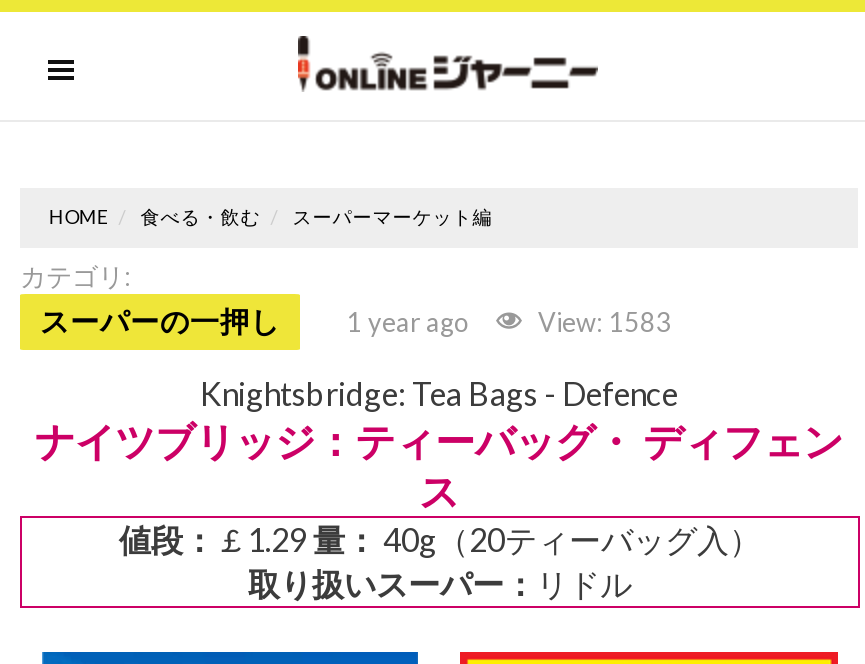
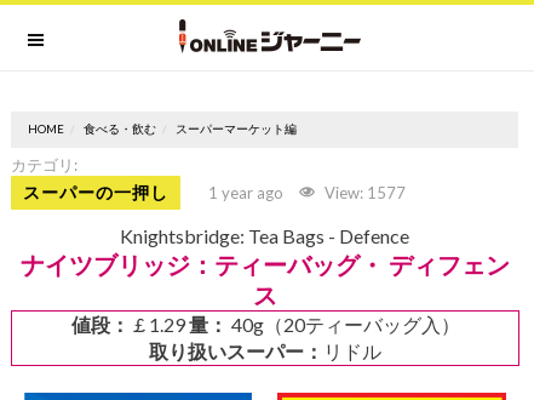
- View: 1583
+ View: 1577
